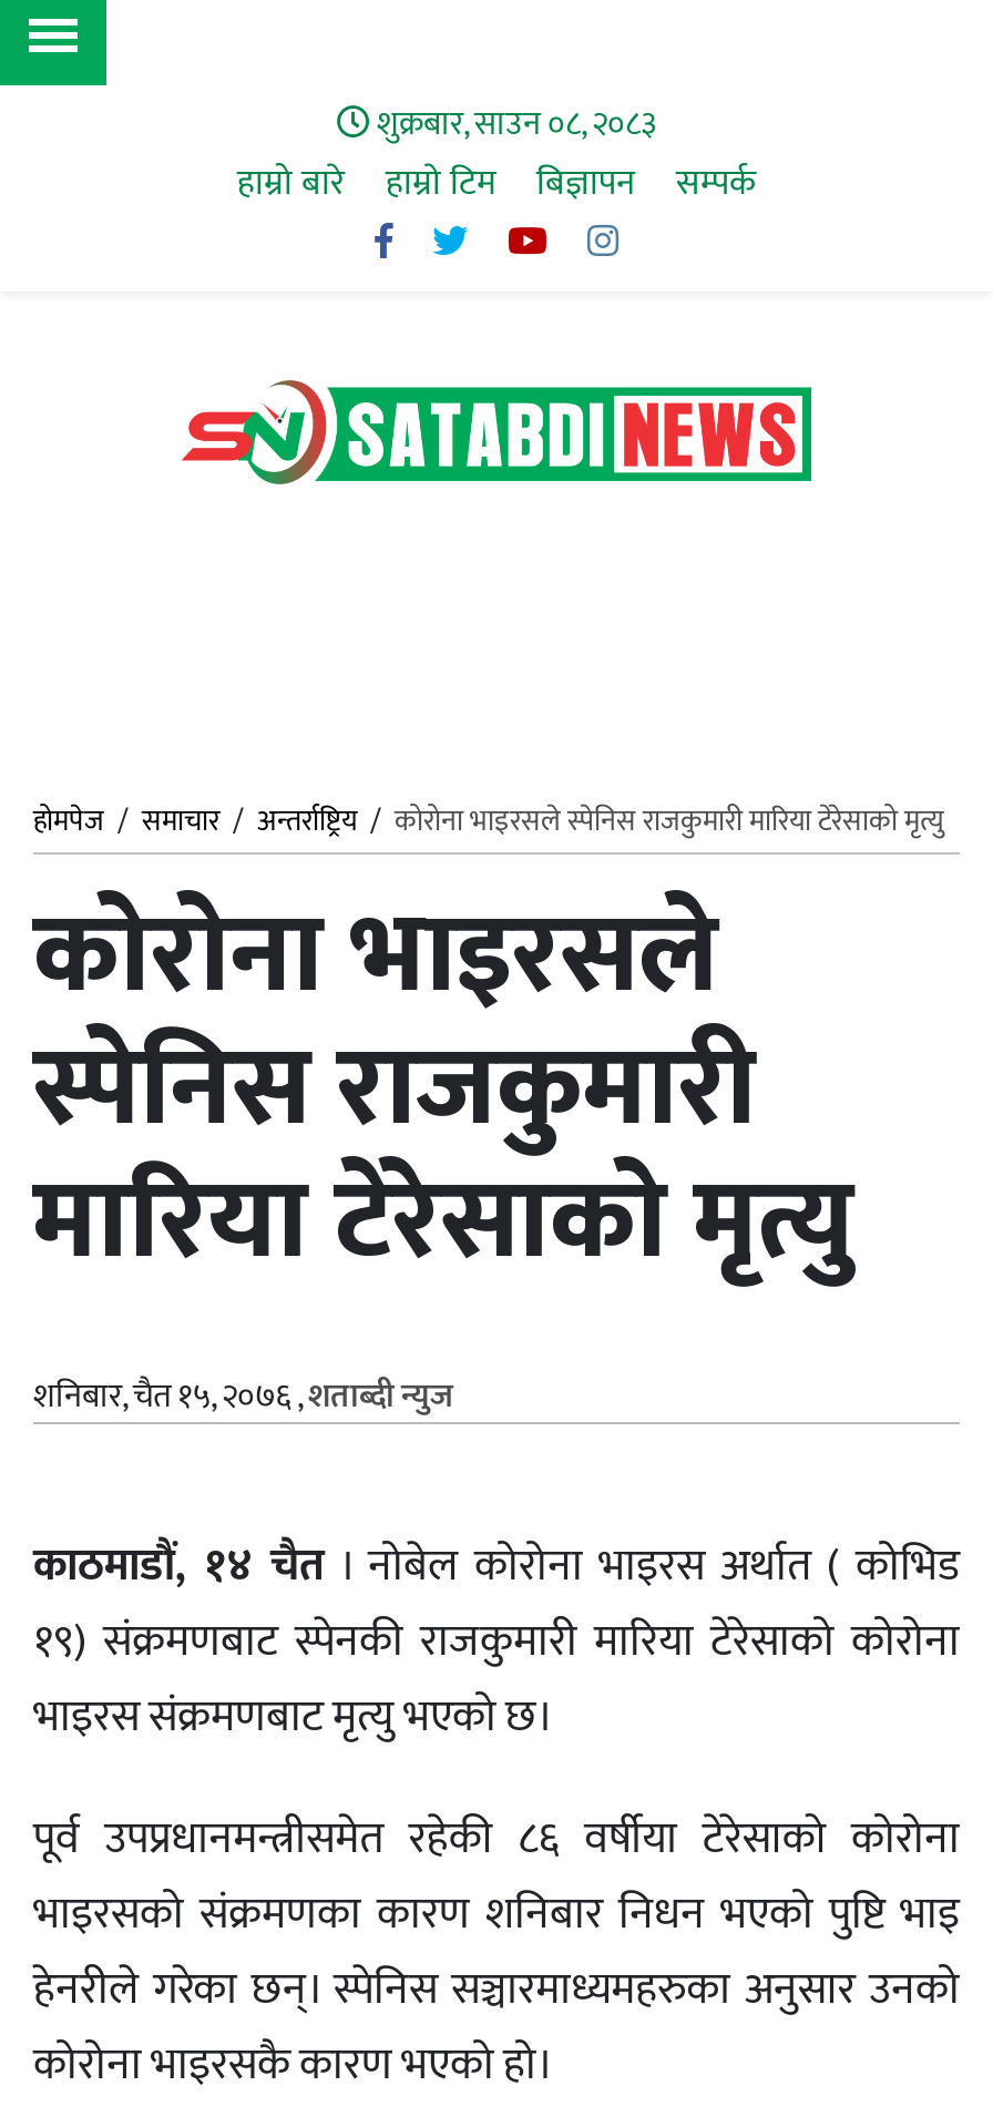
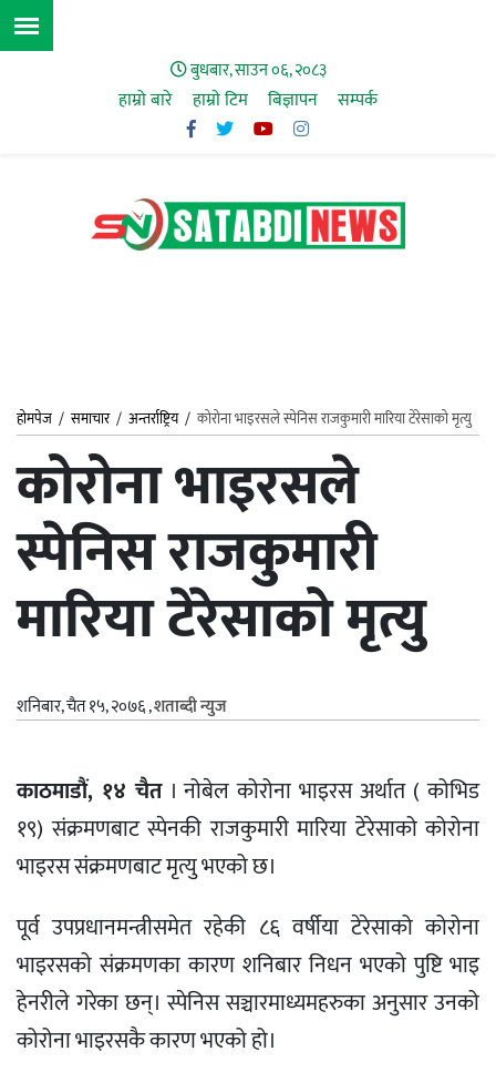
- शुक्रबार, साउन ०८, २०८३
+ बुधबार, साउन ०६, २०८३
